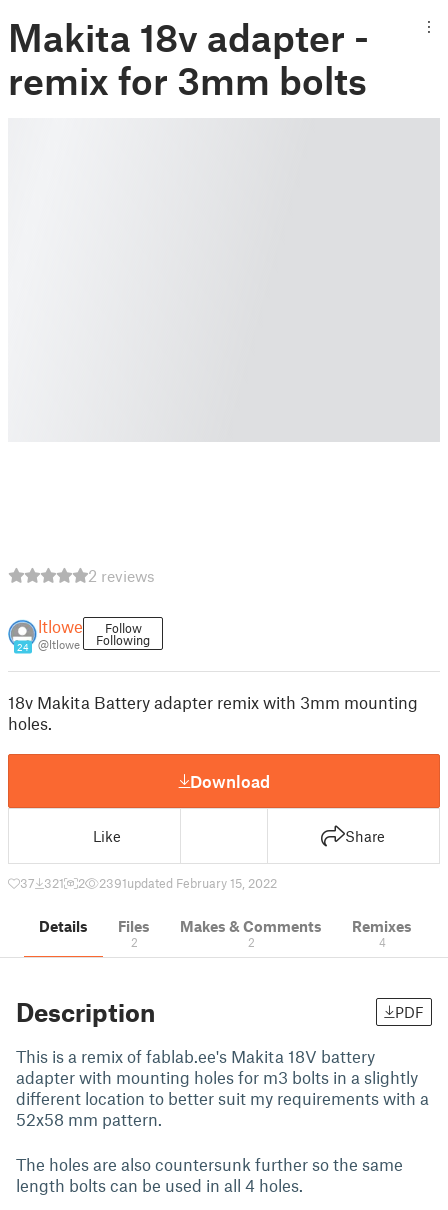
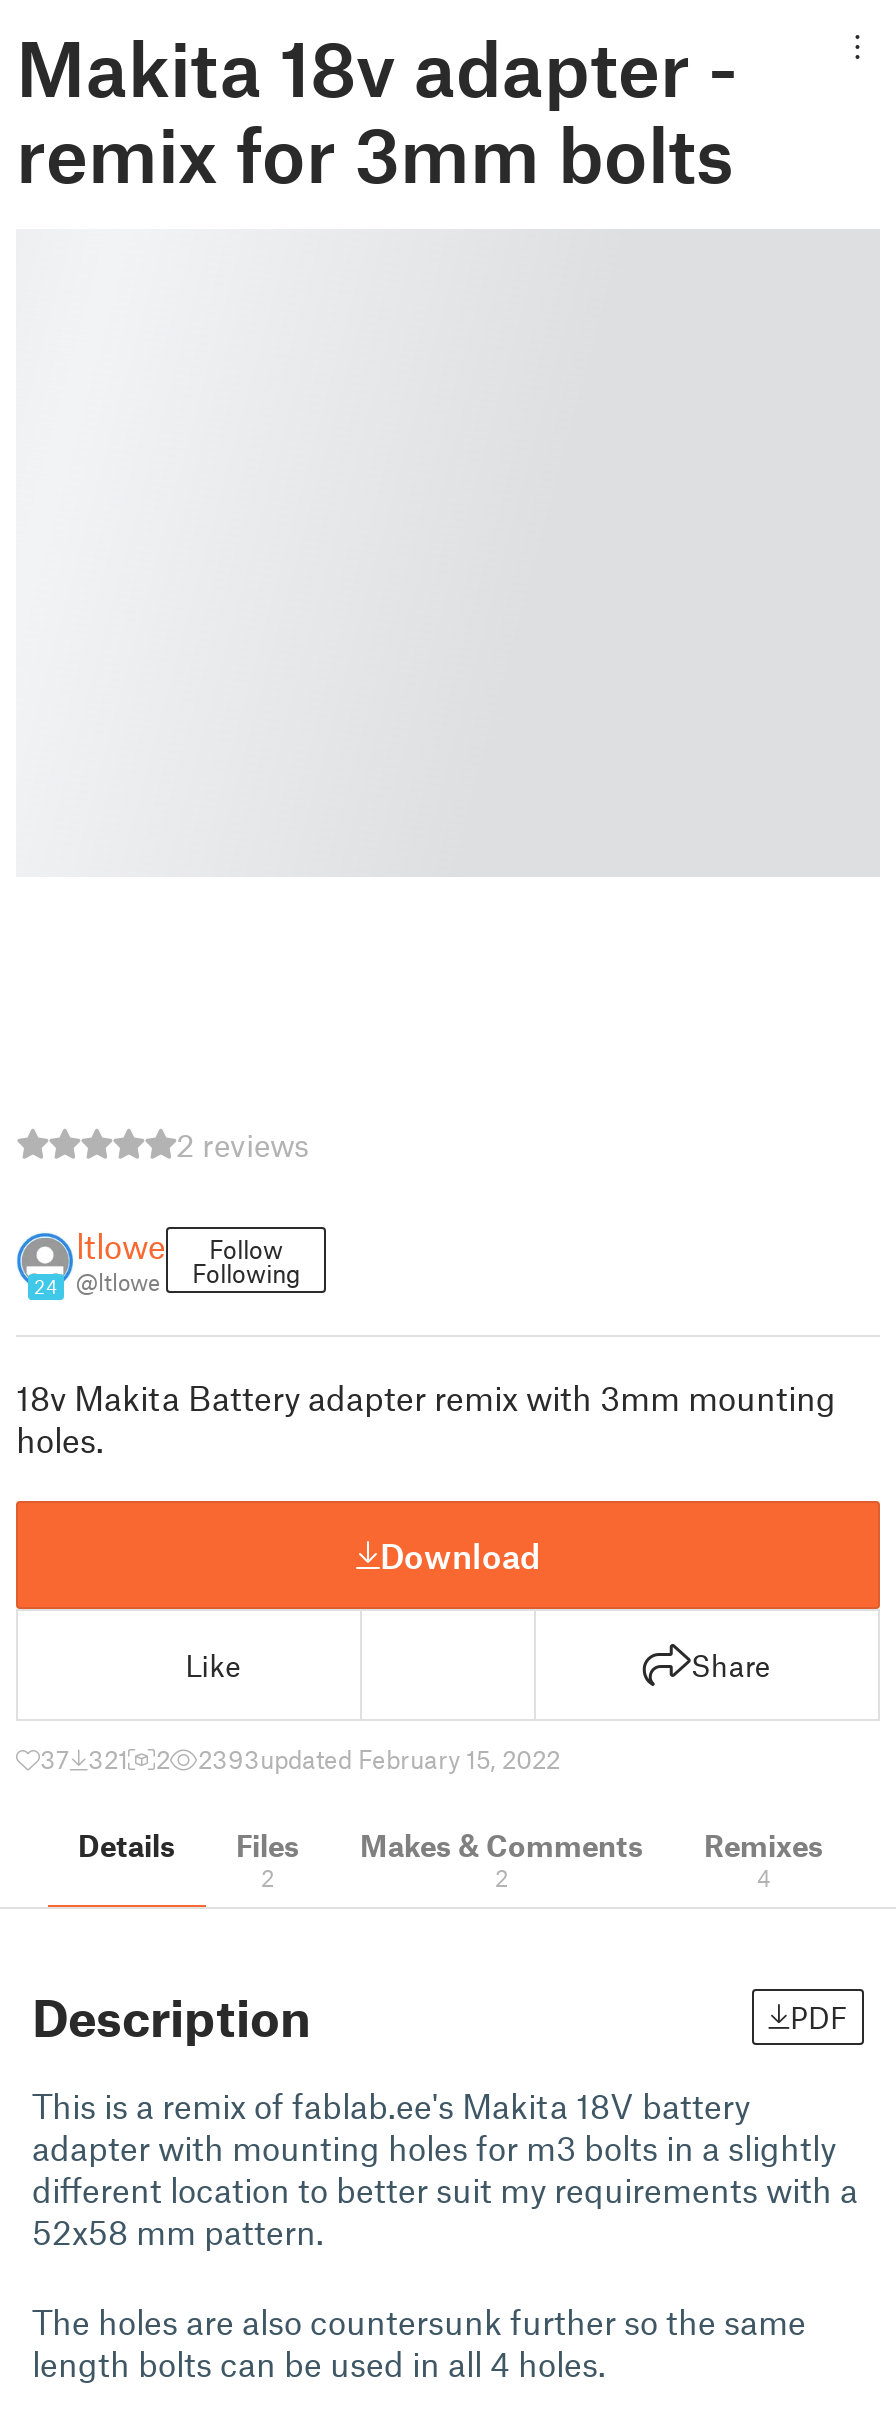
- 2391updated February 15, 2022
+ 2393updated February 15, 2022
